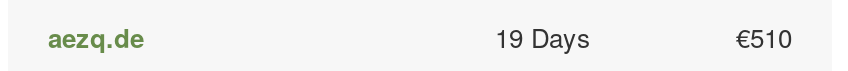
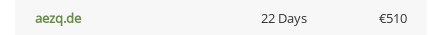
- 19 Days
+ 22 Days
